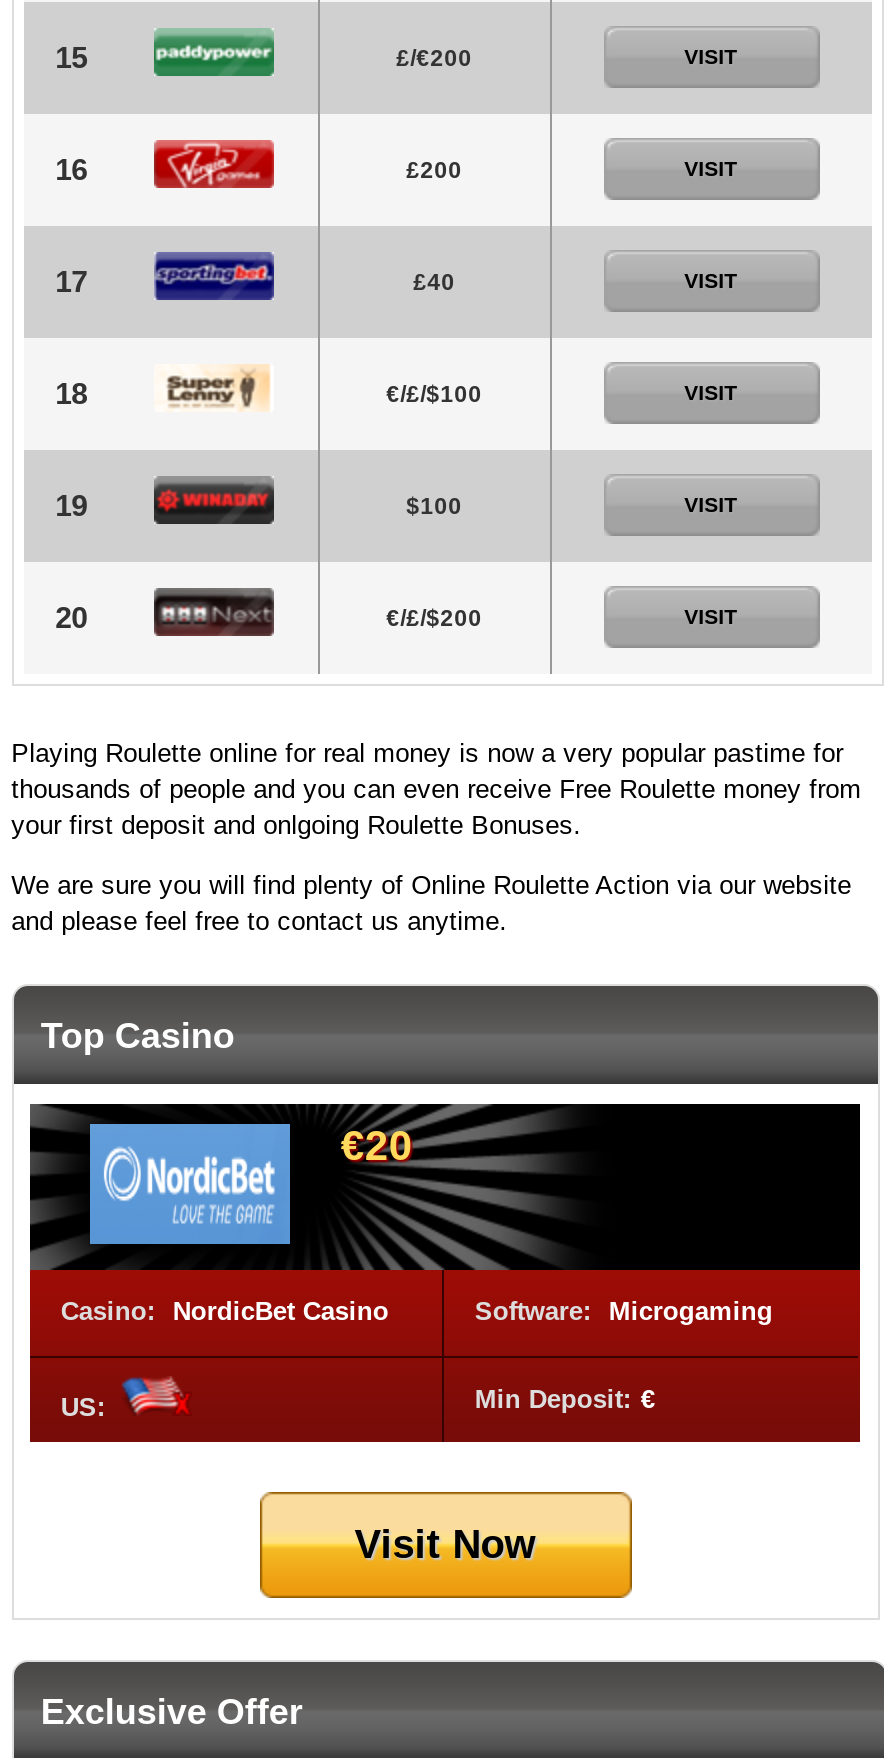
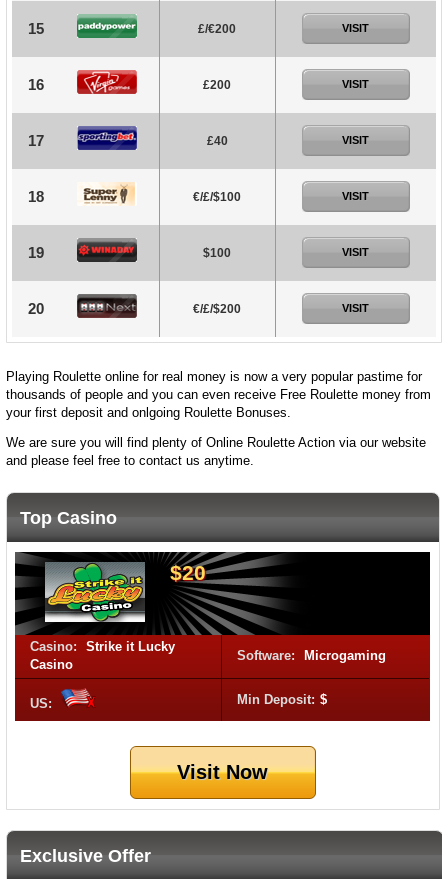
- [image]
- €20
+ [image]
+ $20

- Casino: NordicBet Casino
+ Casino: Strike it Lucky
+ Casino

- Min Deposit: €
+ Min Deposit: $
